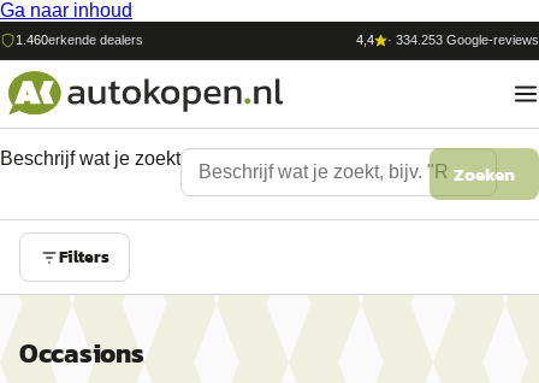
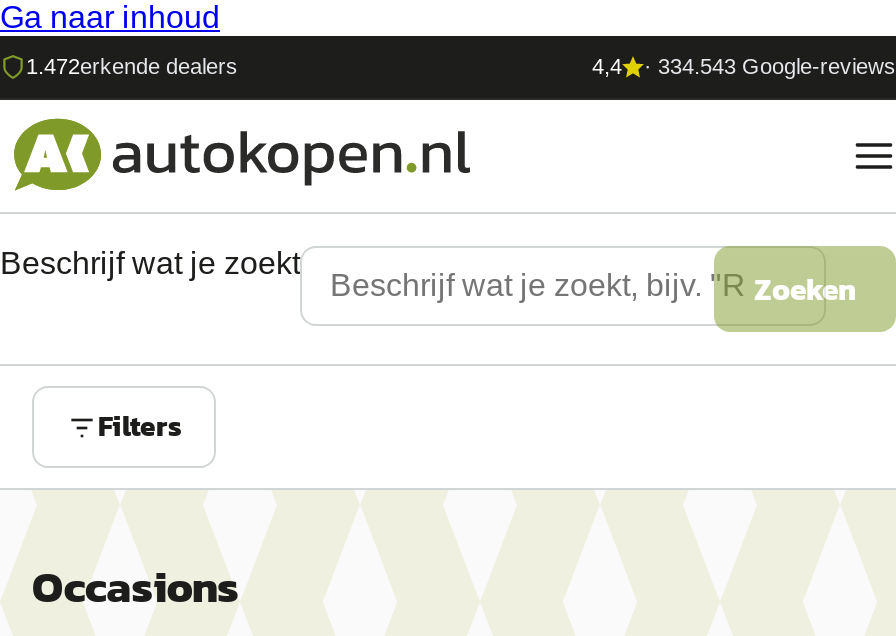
- 1.460erkende dealers
+ 1.472erkende dealers

- · 334.253 Google-reviews
+ · 334.543 Google-reviews
